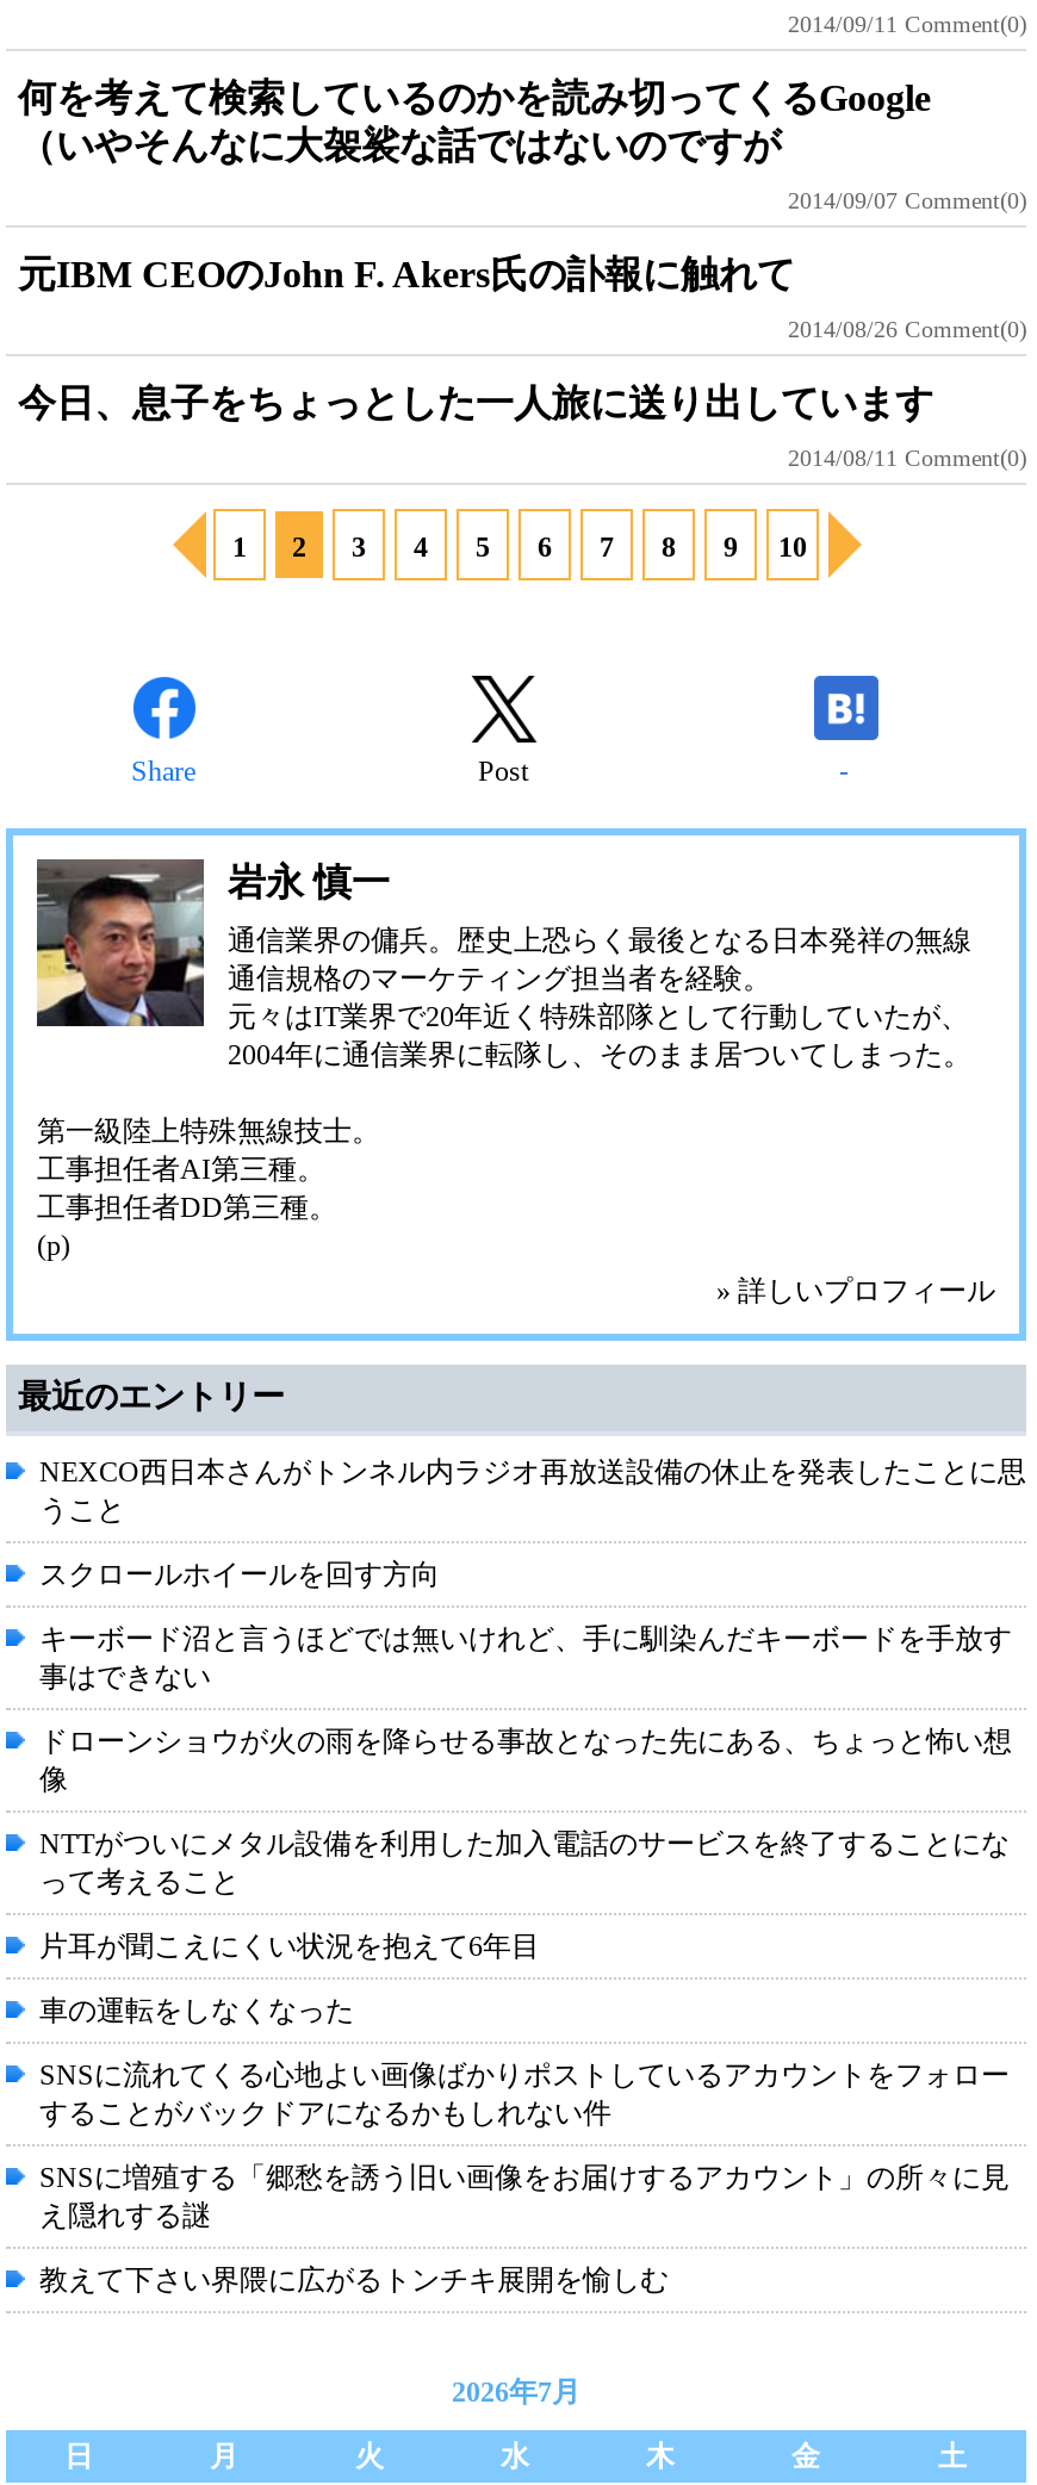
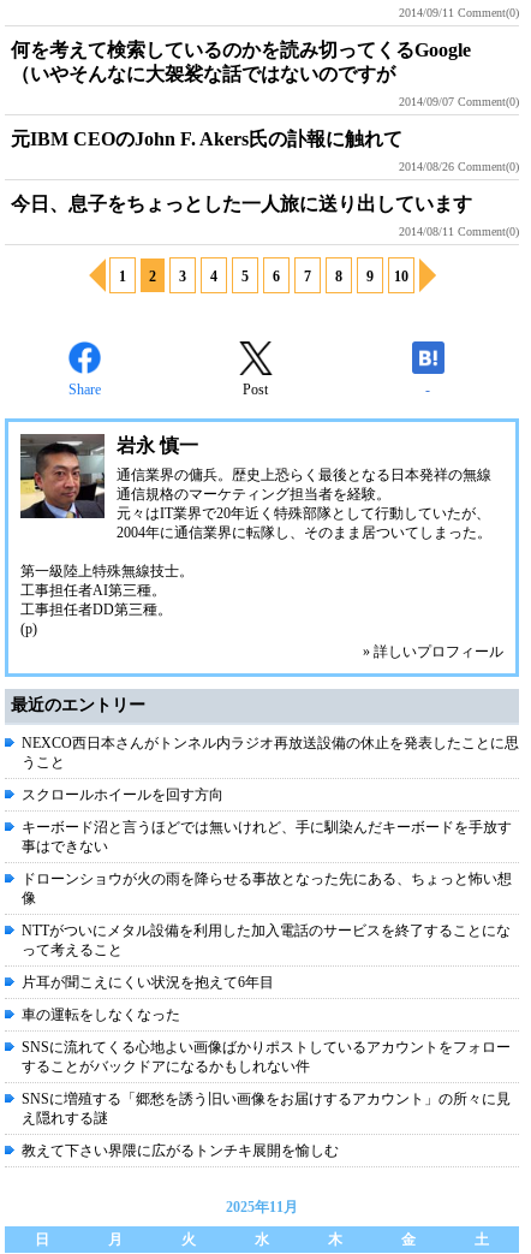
- 2026年7月
+ 2025年11月
